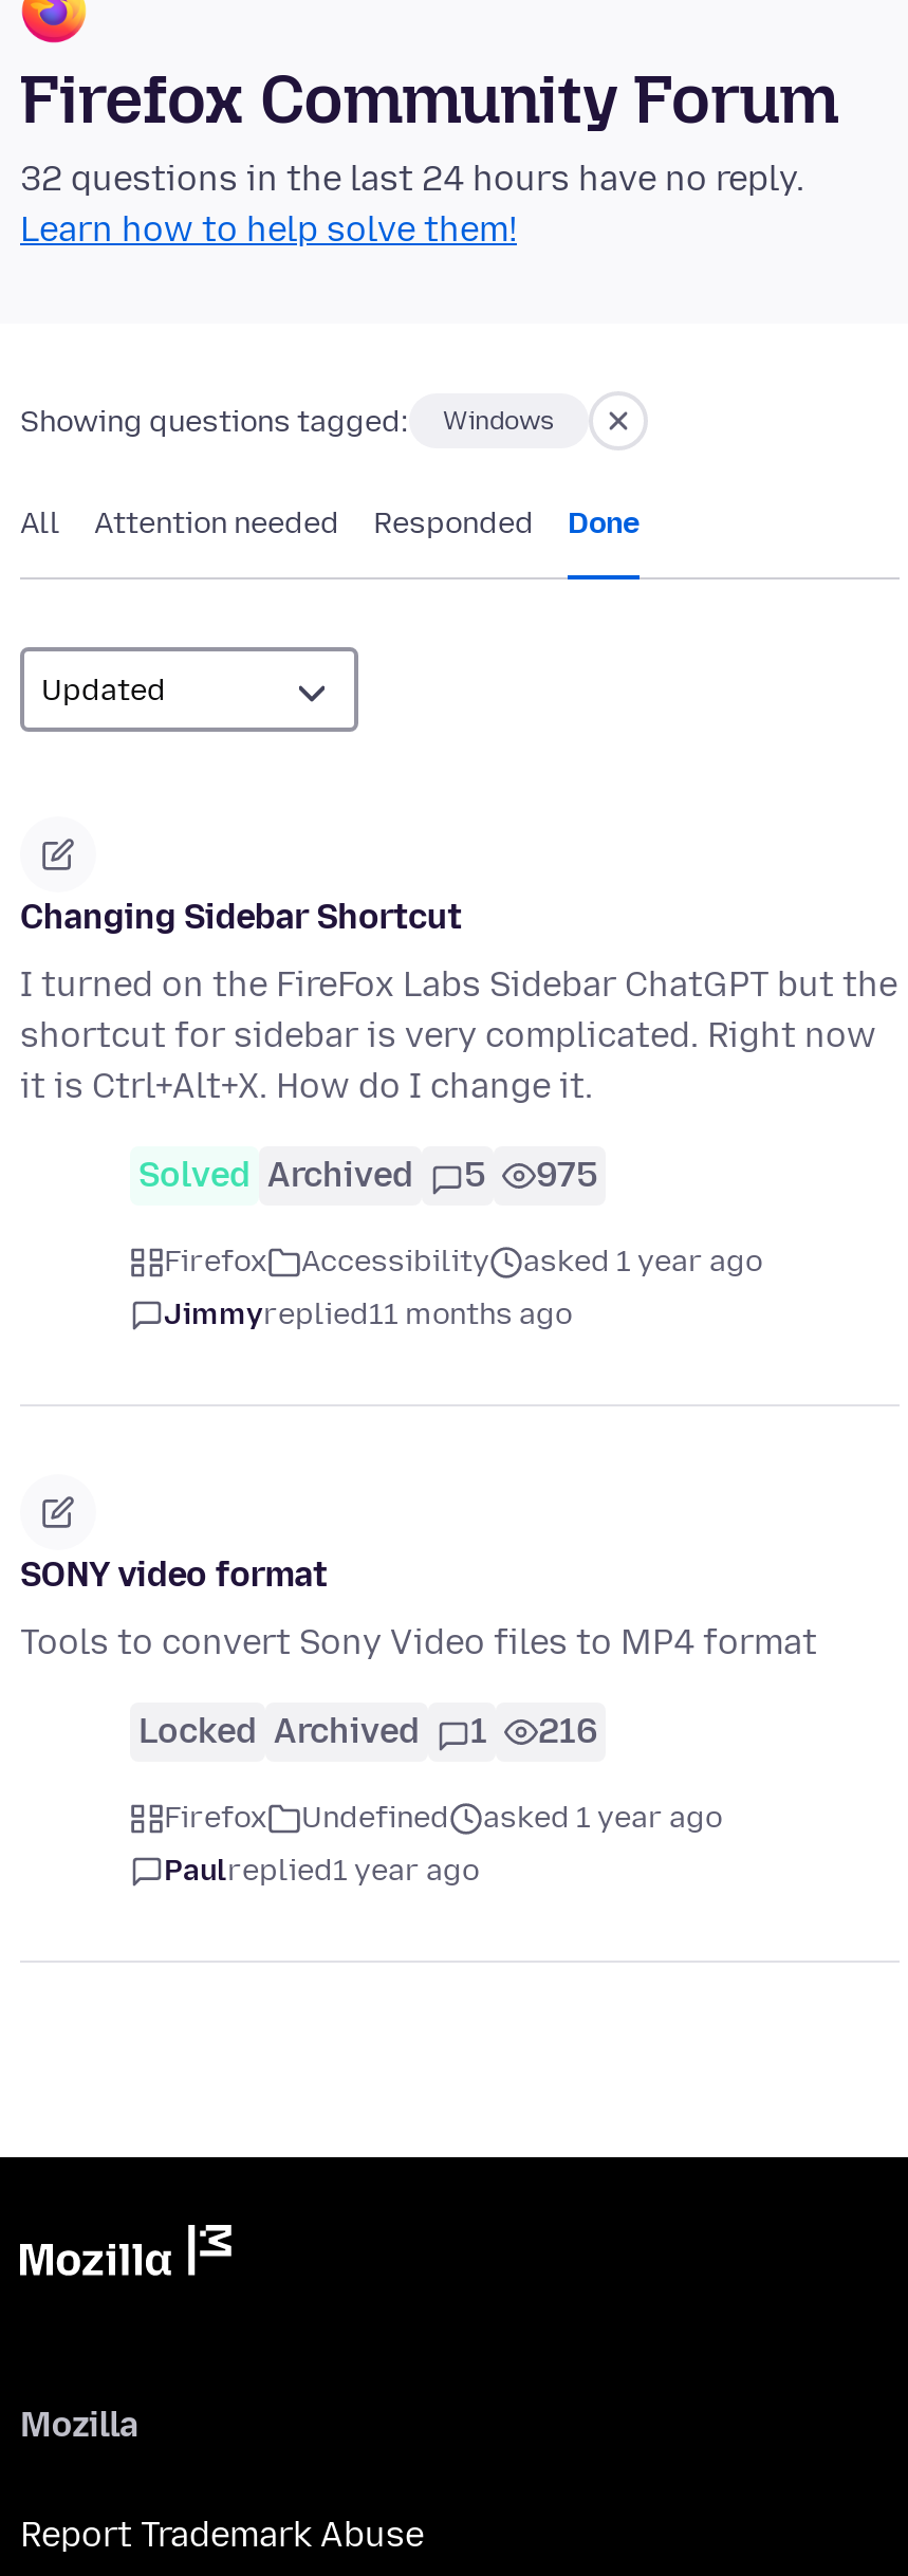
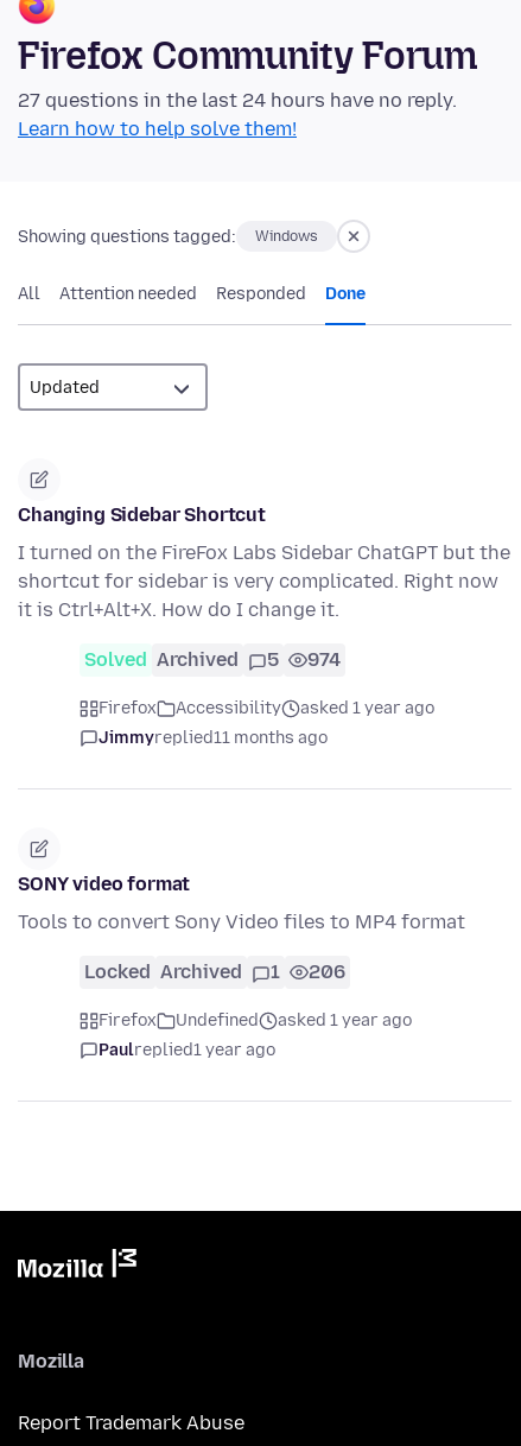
- 32 questions in the last 24 hours have no reply.
+ 27 questions in the last 24 hours have no reply.

- Solved Archived 5 975
+ Solved Archived 5 974

- Locked Archived 1 216
+ Locked Archived 1 206
